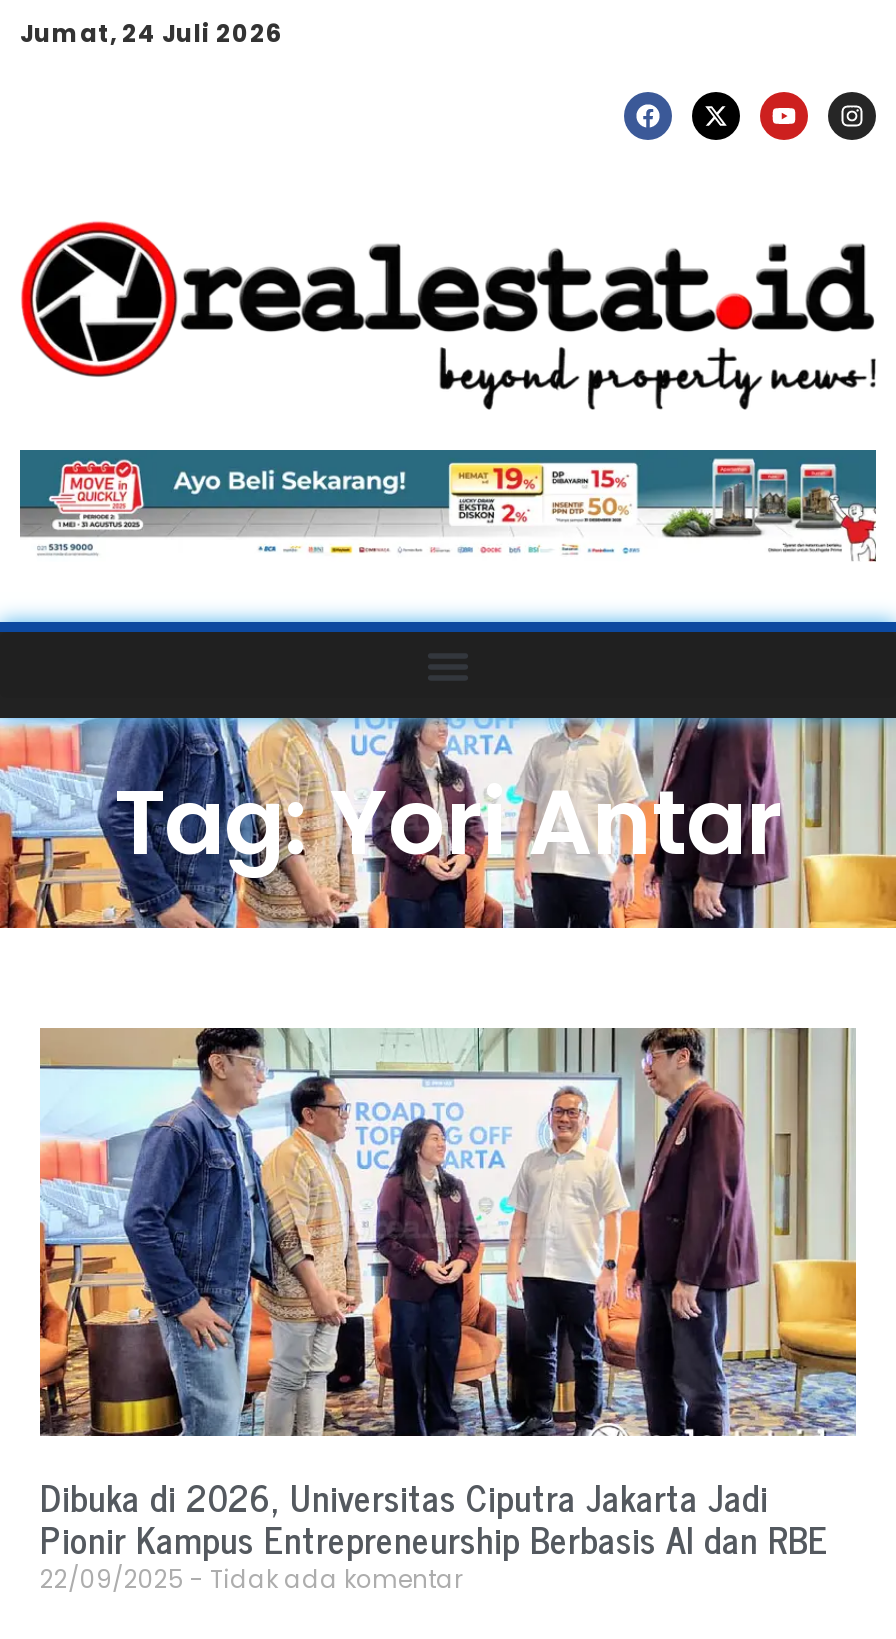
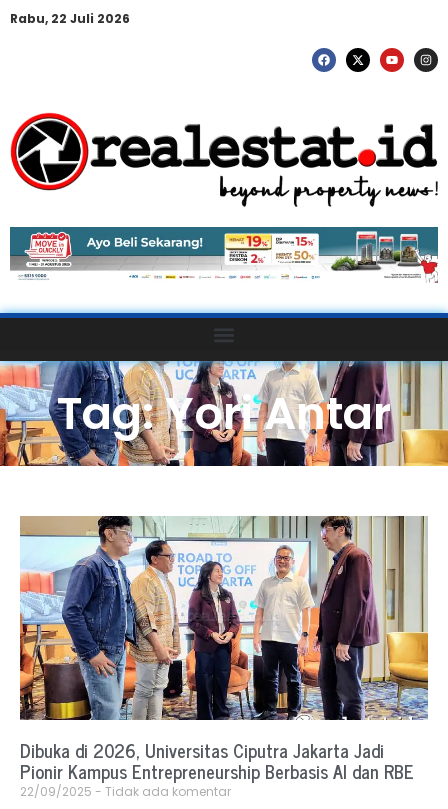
- Jumat, 24 Juli 2026
+ Rabu, 22 Juli 2026
